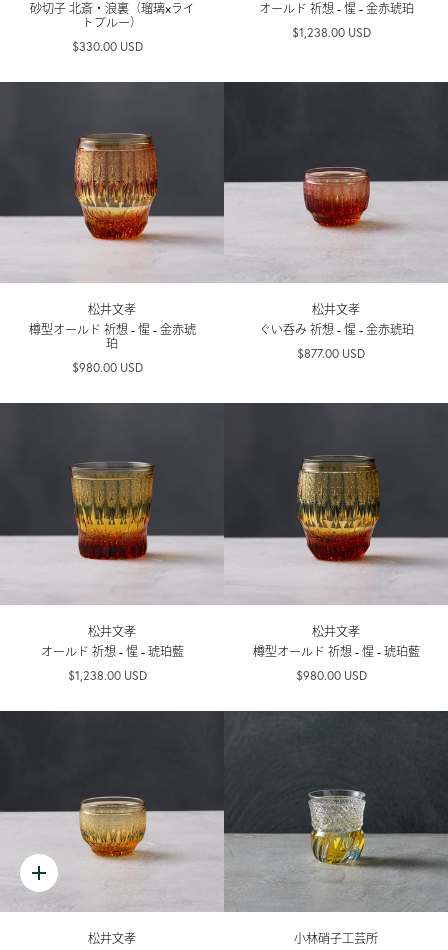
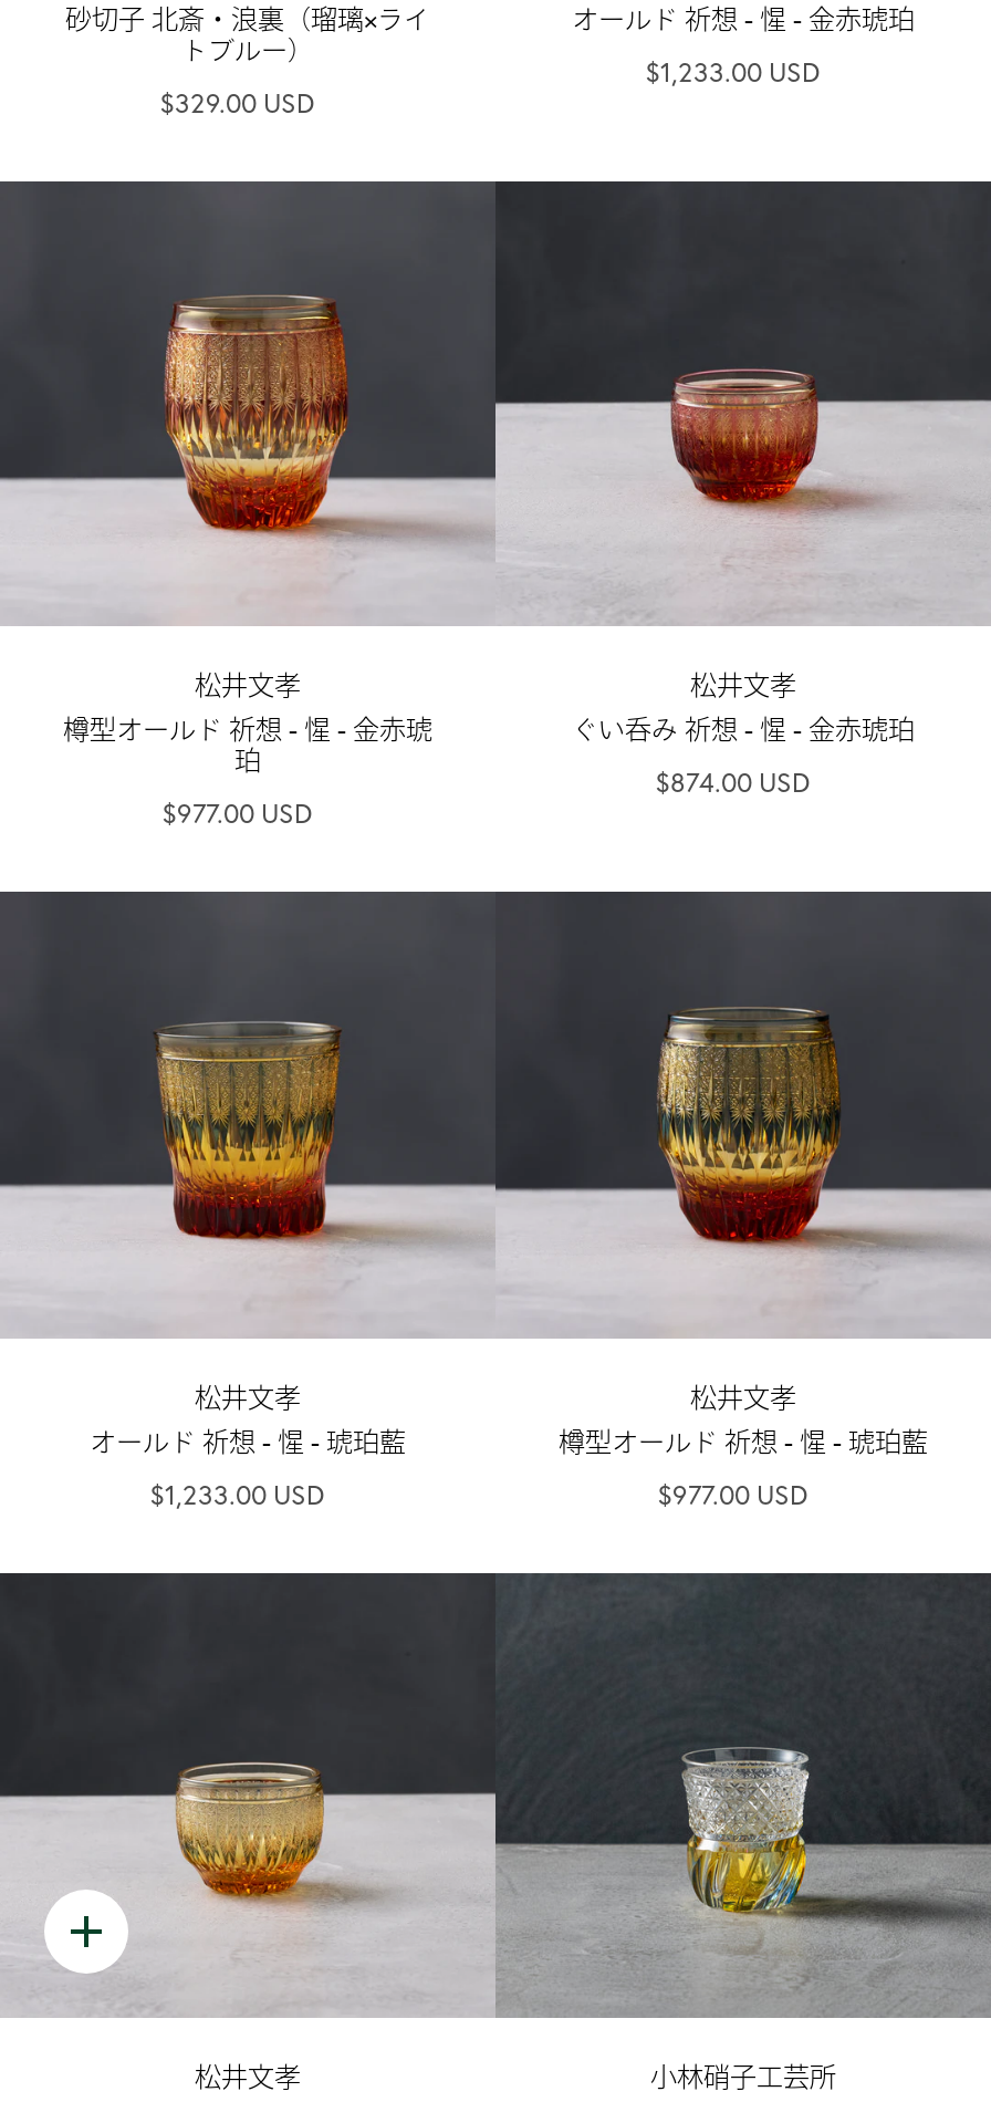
- $1,238.00 USD
+ $1,233.00 USD

- $330.00 USD
+ $329.00 USD

- $877.00 USD
+ $874.00 USD

- $980.00 USD
+ $977.00 USD

- $1,238.00 USD
+ $1,233.00 USD

- $980.00 USD
+ $977.00 USD
